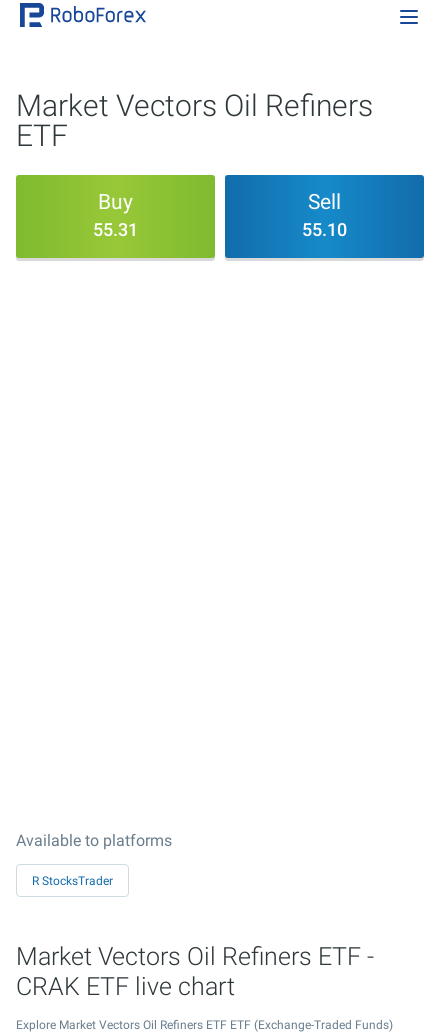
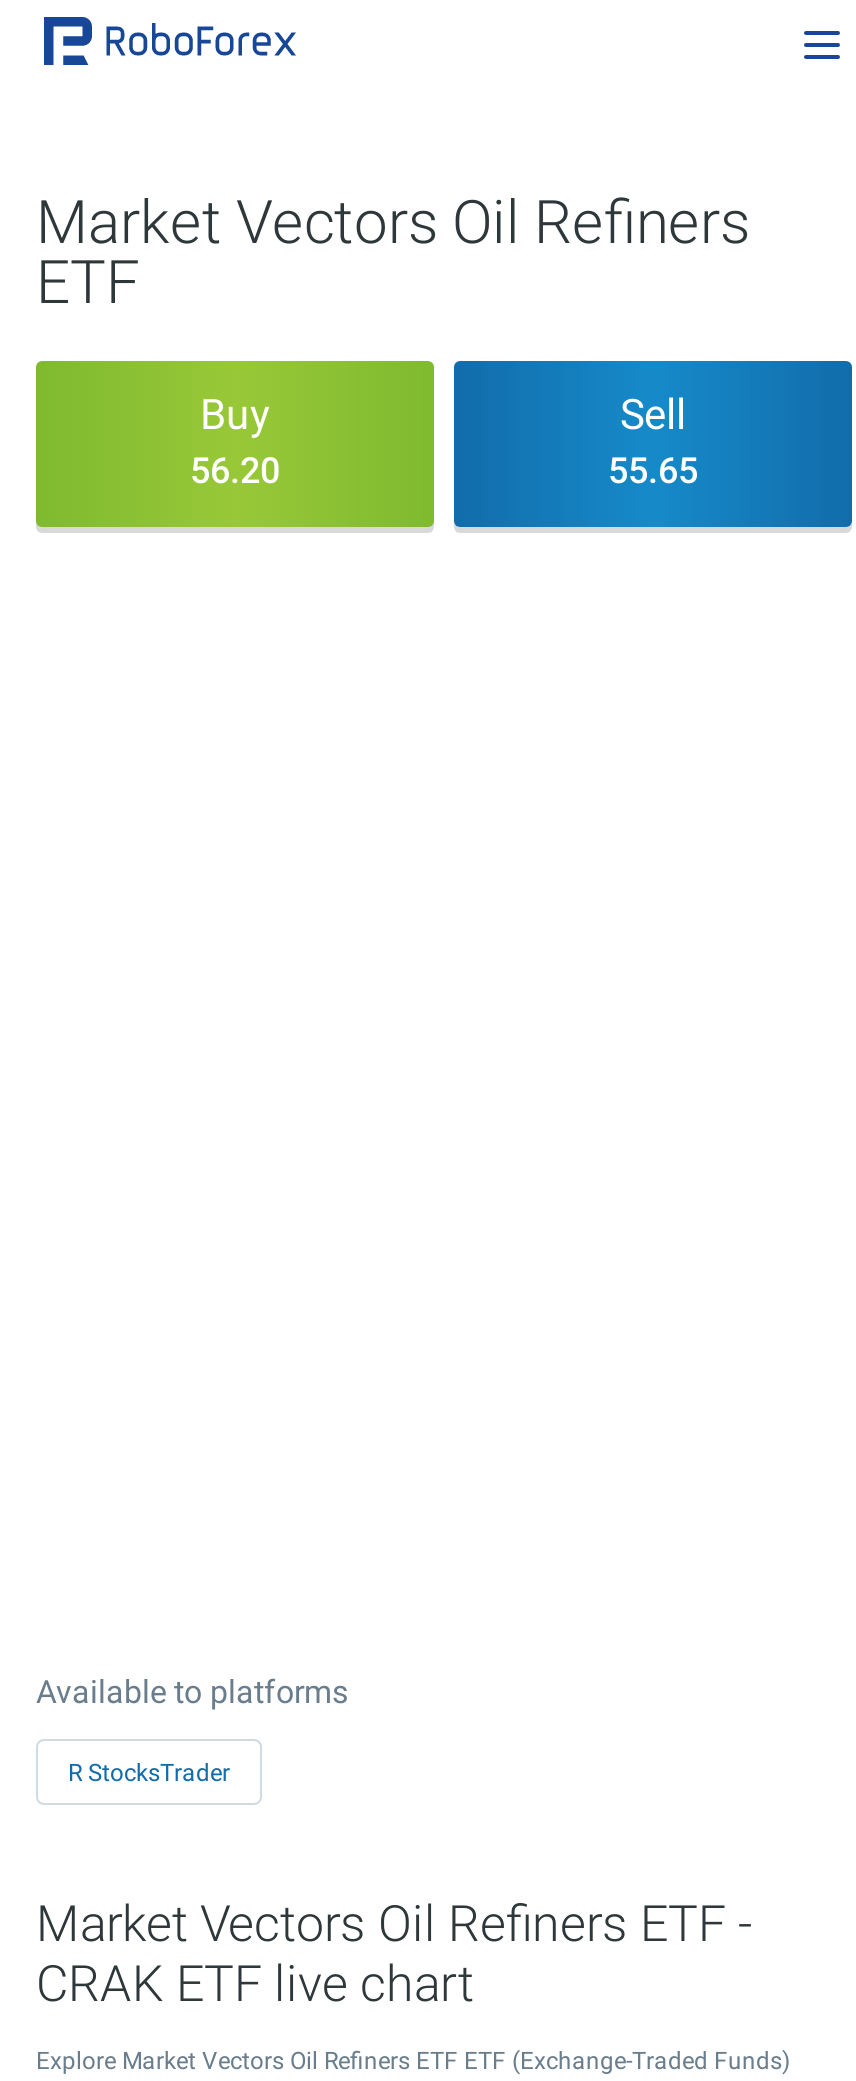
- 55.31
+ 56.20

- 55.10
+ 55.65
